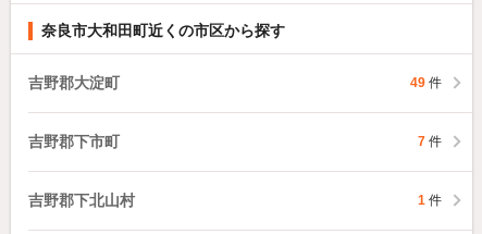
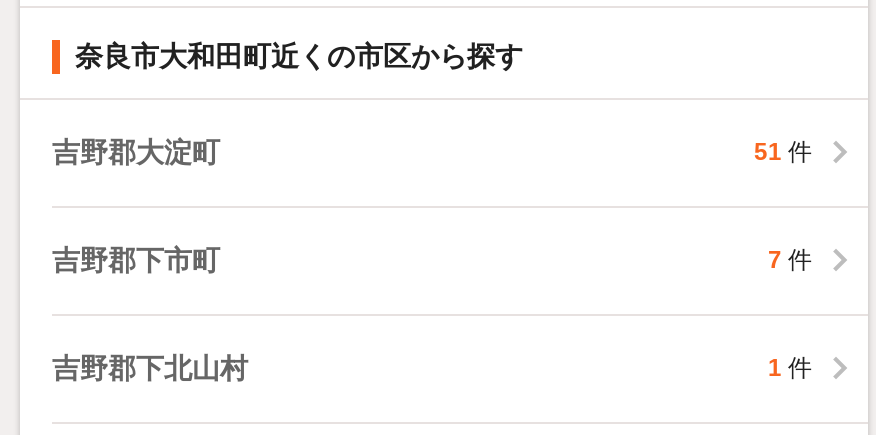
- 49件
+ 51件
